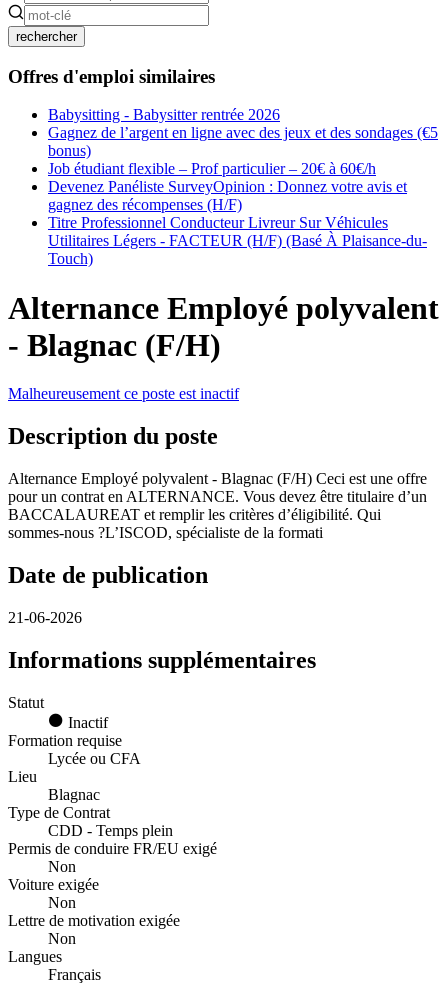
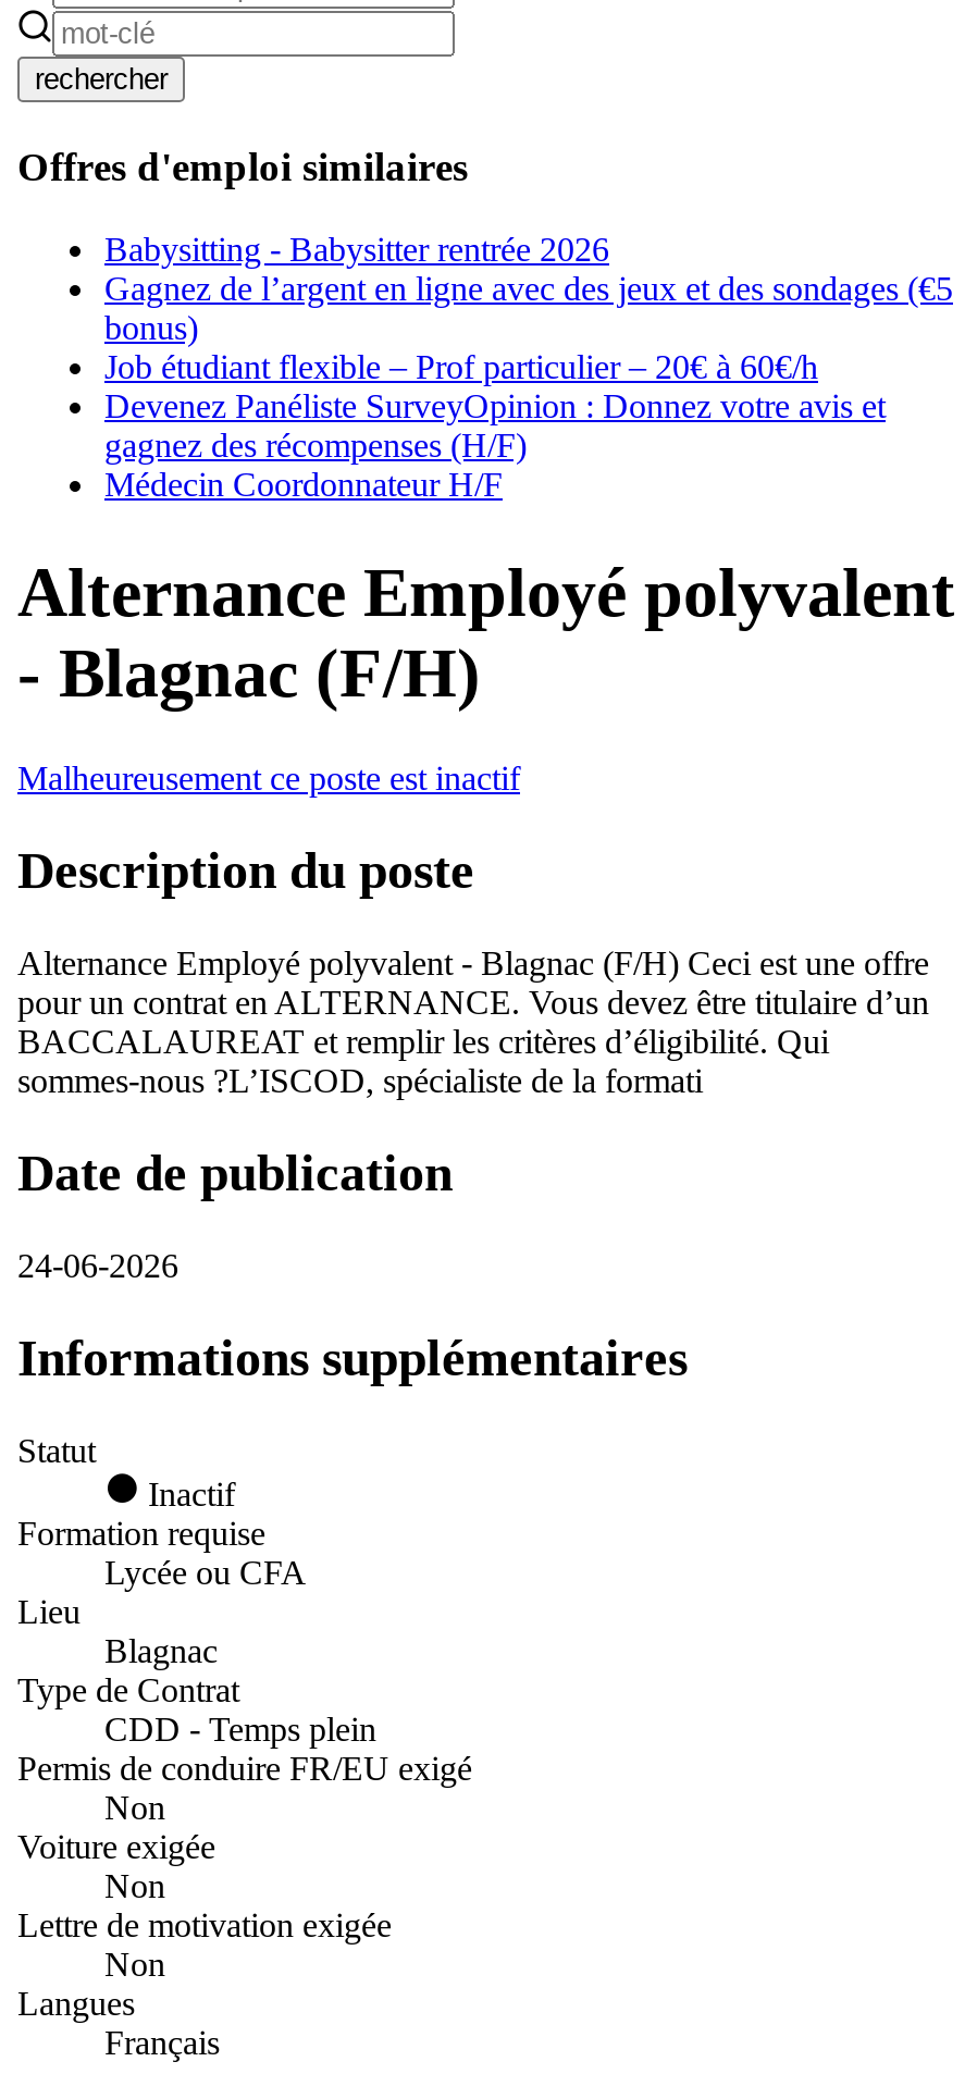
- Titre Professionnel Conducteur Livreur Sur Véhicules
- Utilitaires Légers - FACTEUR (H/F) (Basé À Plaisance-du-
- Touch)
+ Médecin Coordonnateur H/F

- 21-06-2026
+ 24-06-2026
